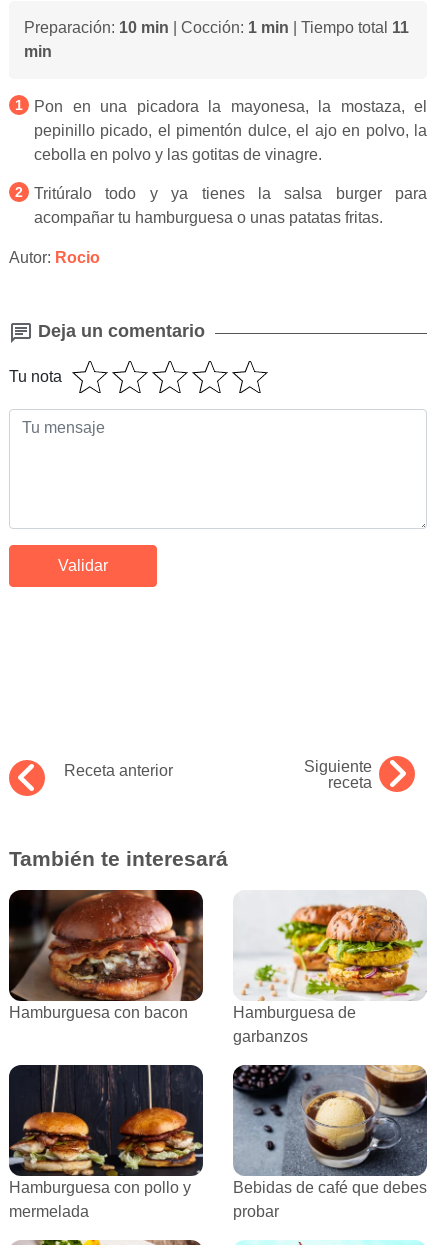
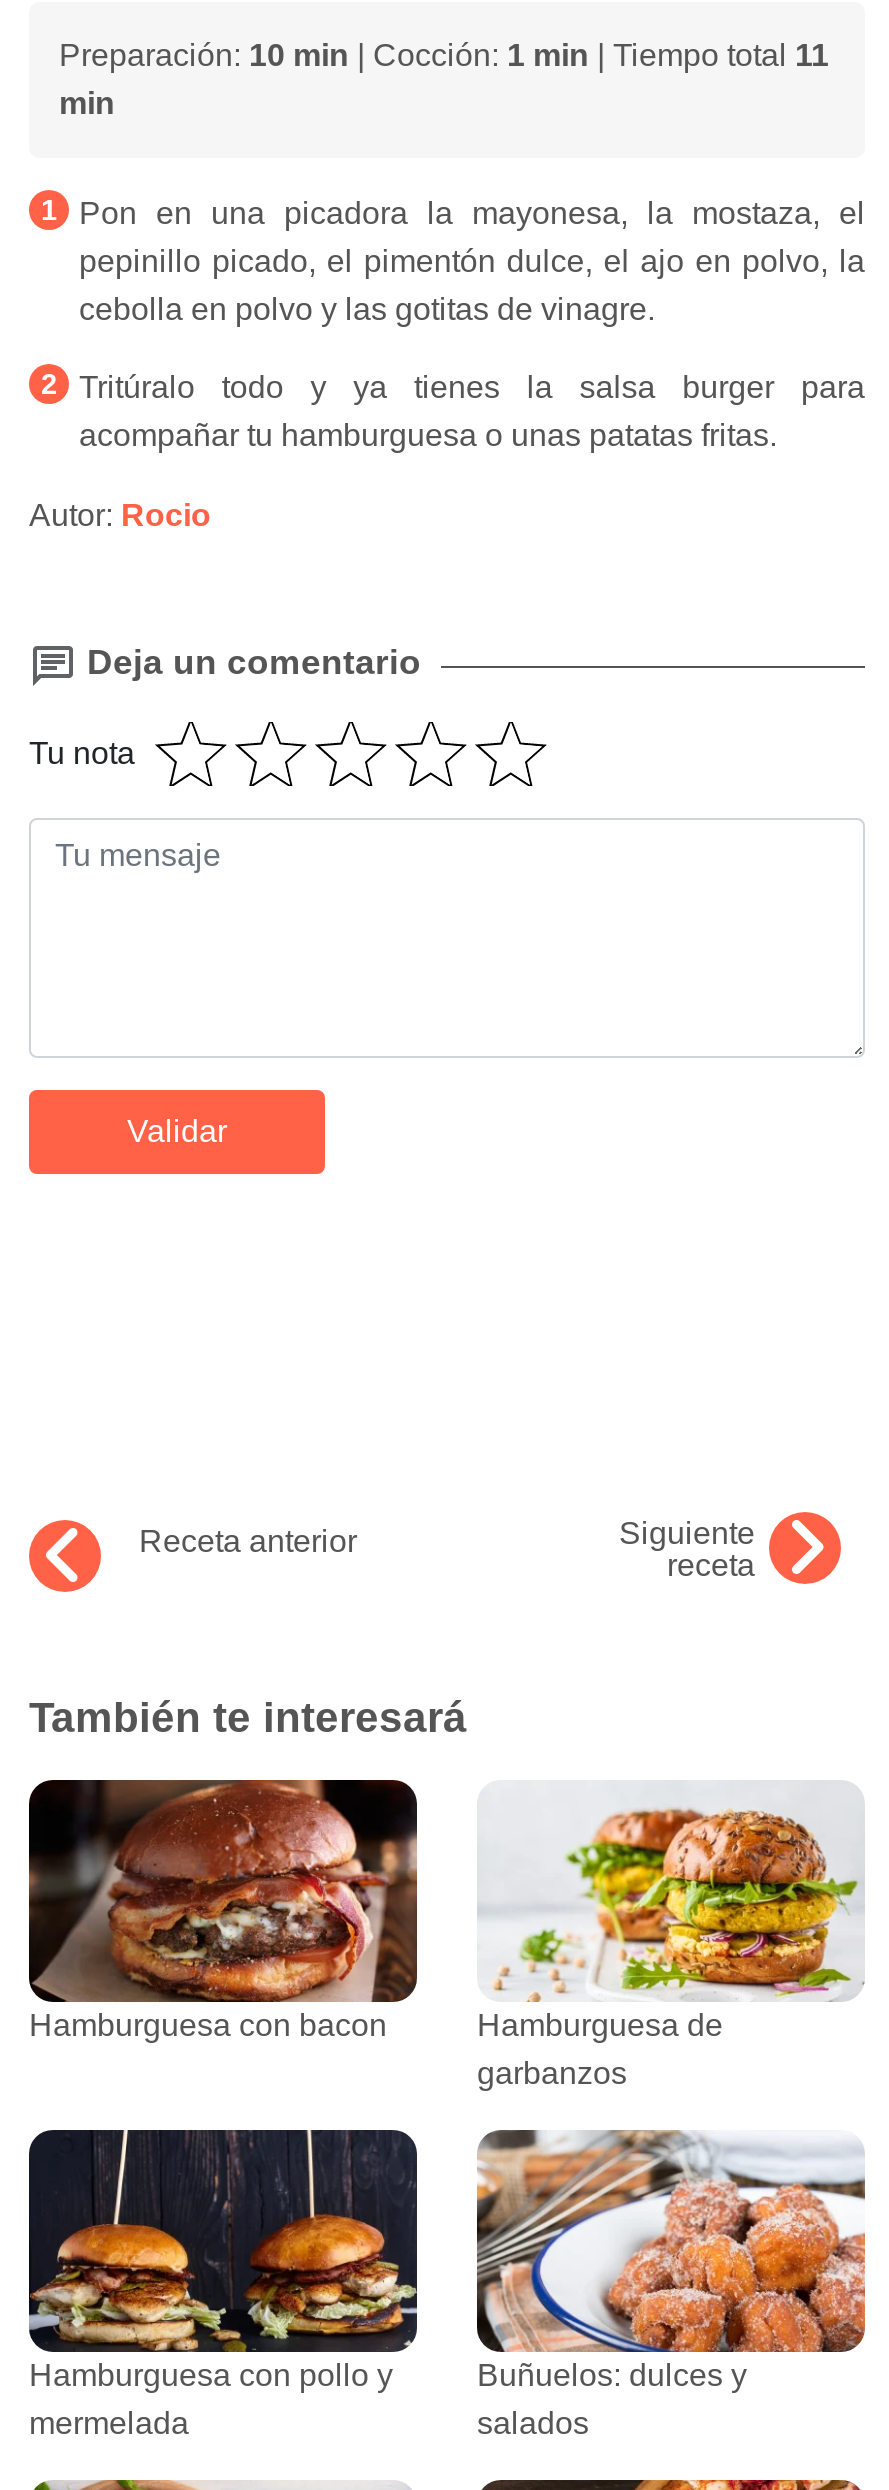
- [image]
- Bebidas de café que debes
- probar
+ [image]
+ Buñuelos: dulces y
+ salados
